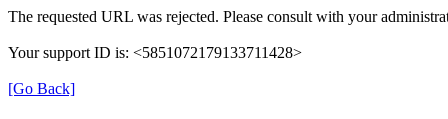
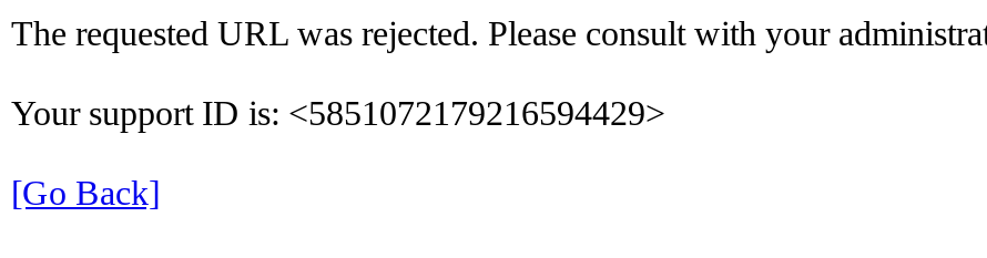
- Your support ID is: <5851072179133711428>
+ Your support ID is: <5851072179216594429>
